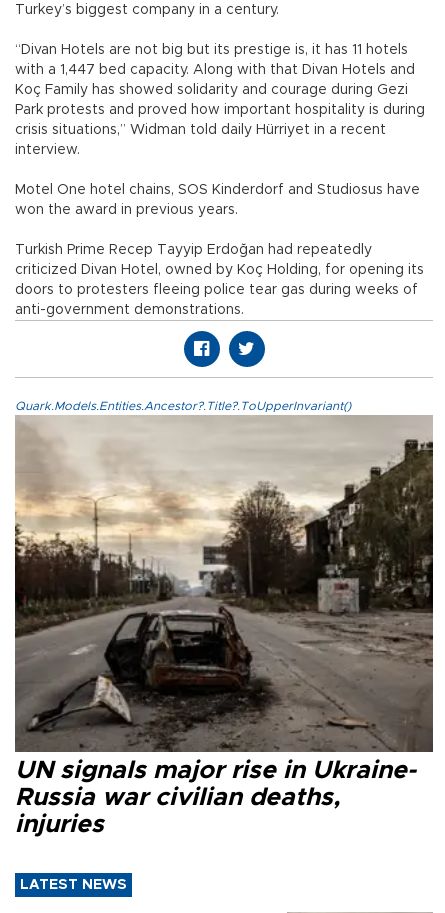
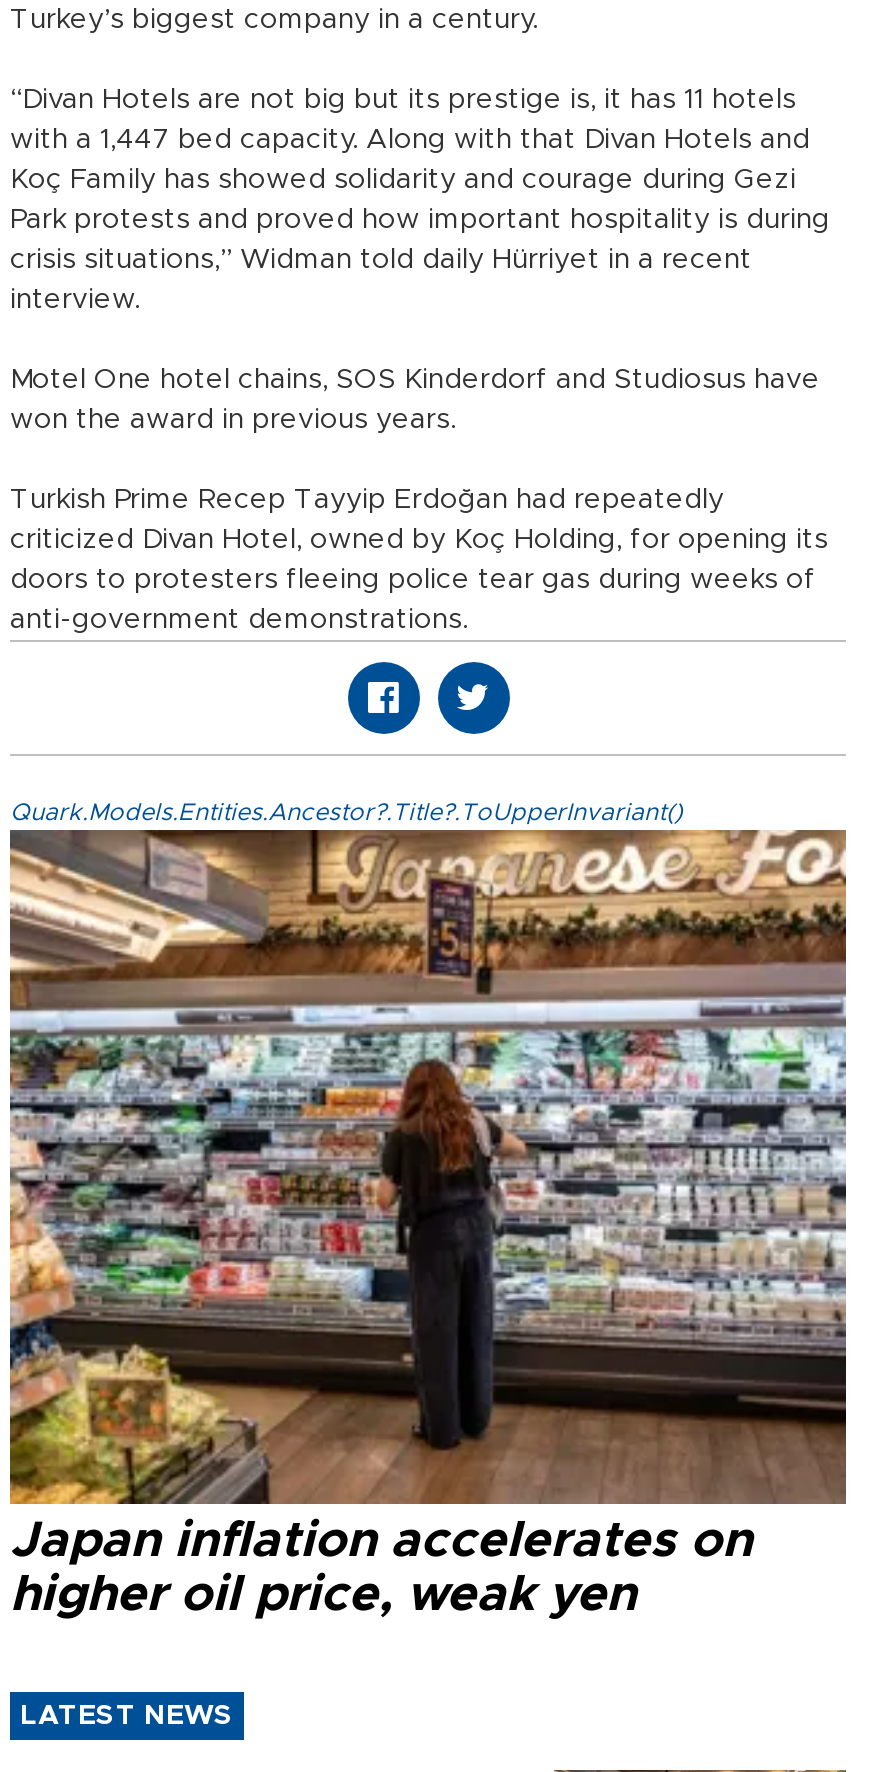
- [image]
- UN signals major rise in Ukraine-
- Russia war civilian deaths,
- injuries
+ [image]
+ Japan inflation accelerates on
+ higher oil price, weak yen
